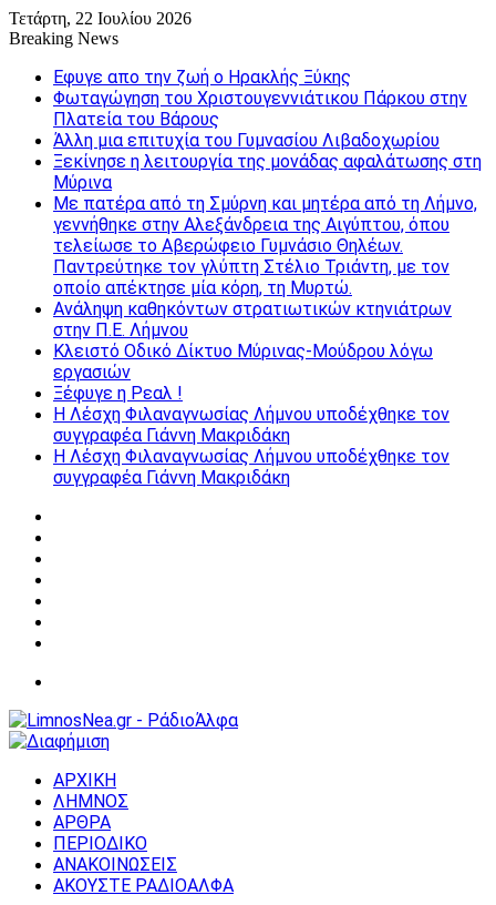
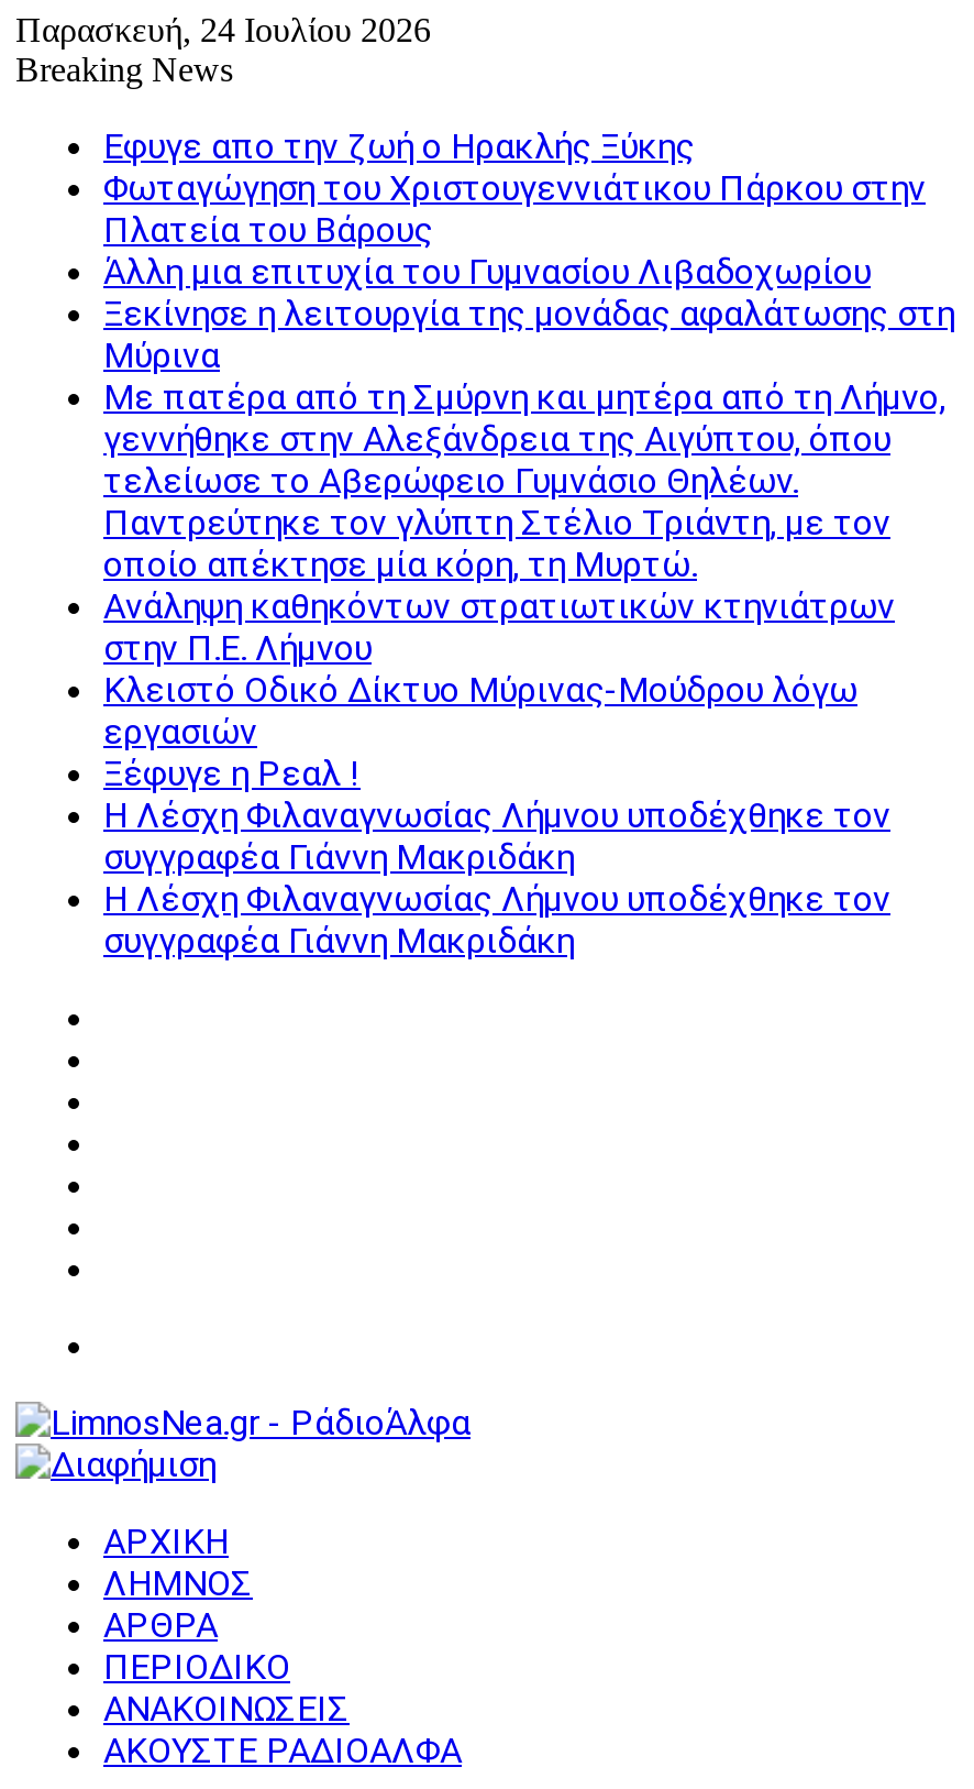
- Τετάρτη, 22 Ιουλίου 2026
+ Παρασκευή, 24 Ιουλίου 2026
